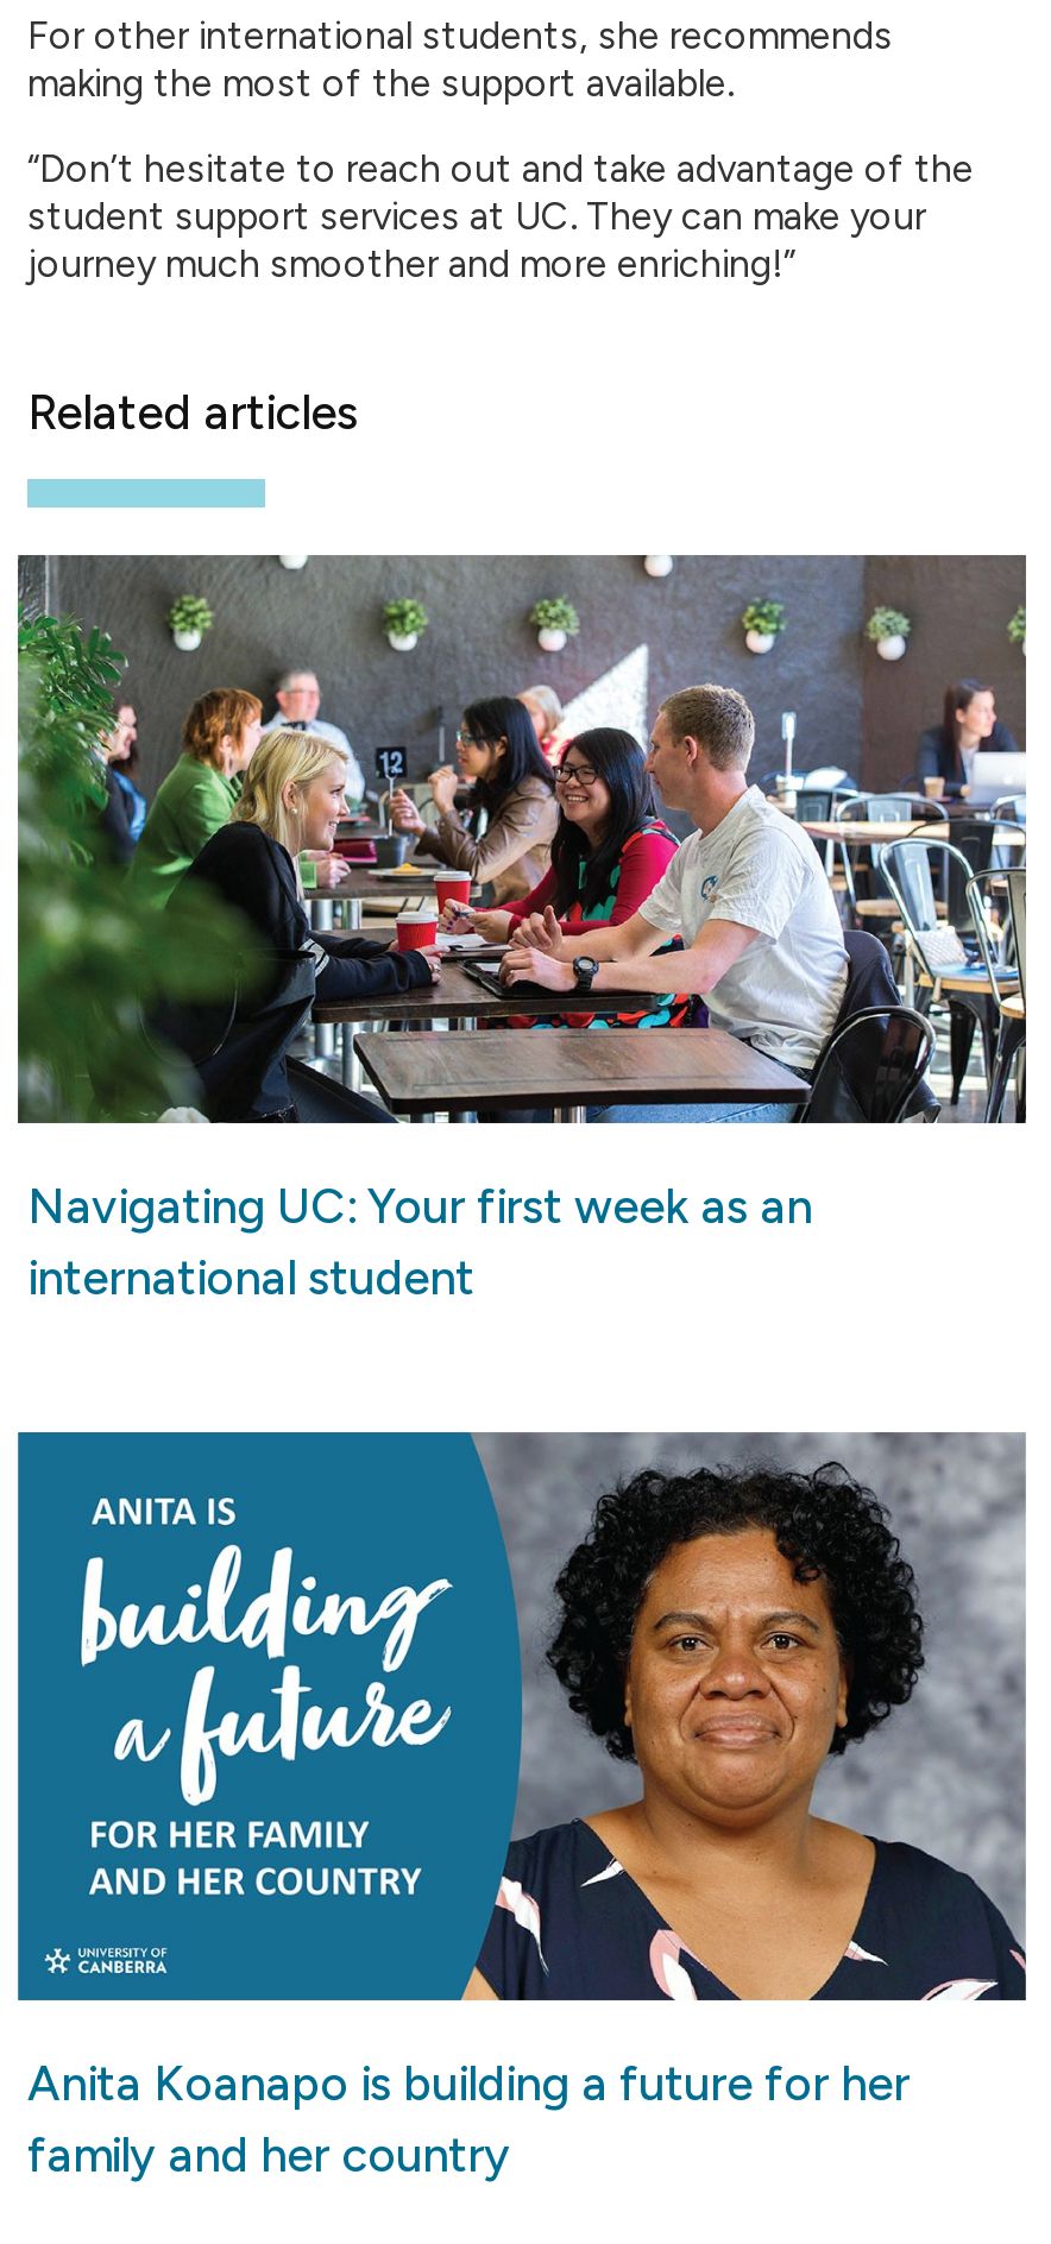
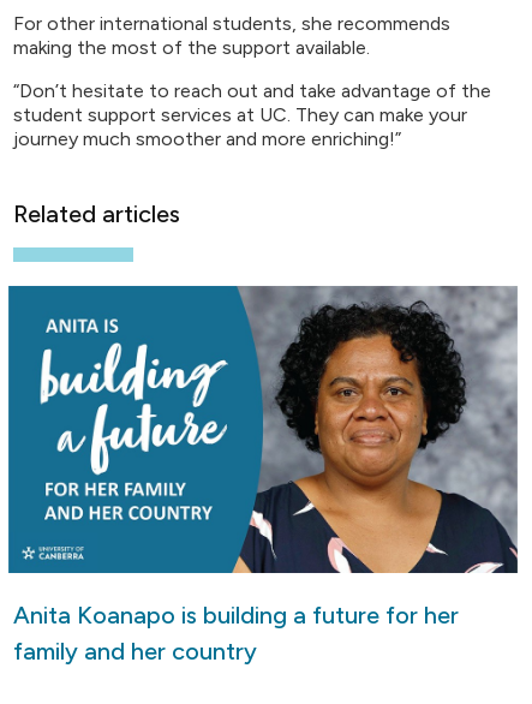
- [image]
- Navigating UC: Your first week as an
- international student
